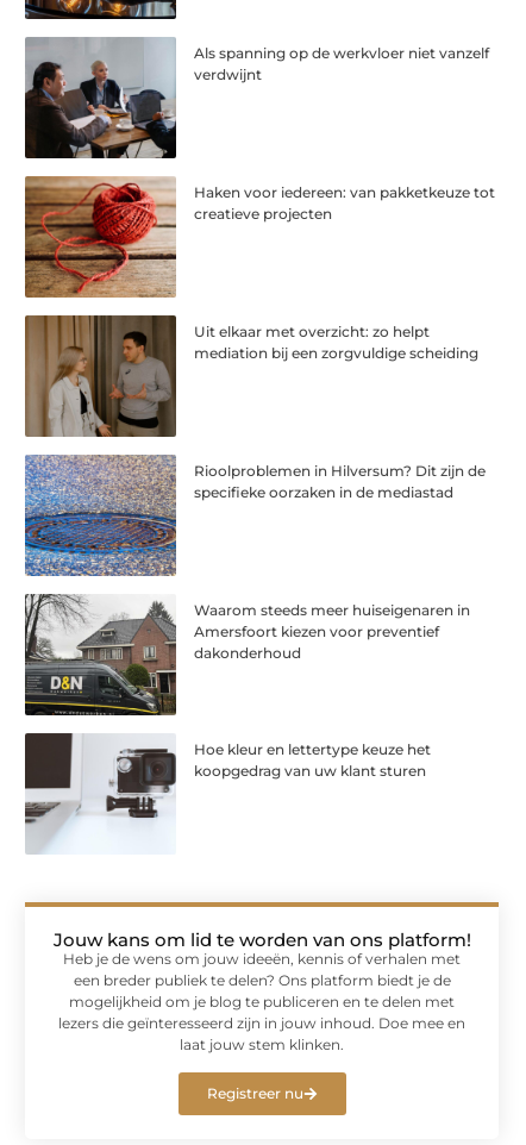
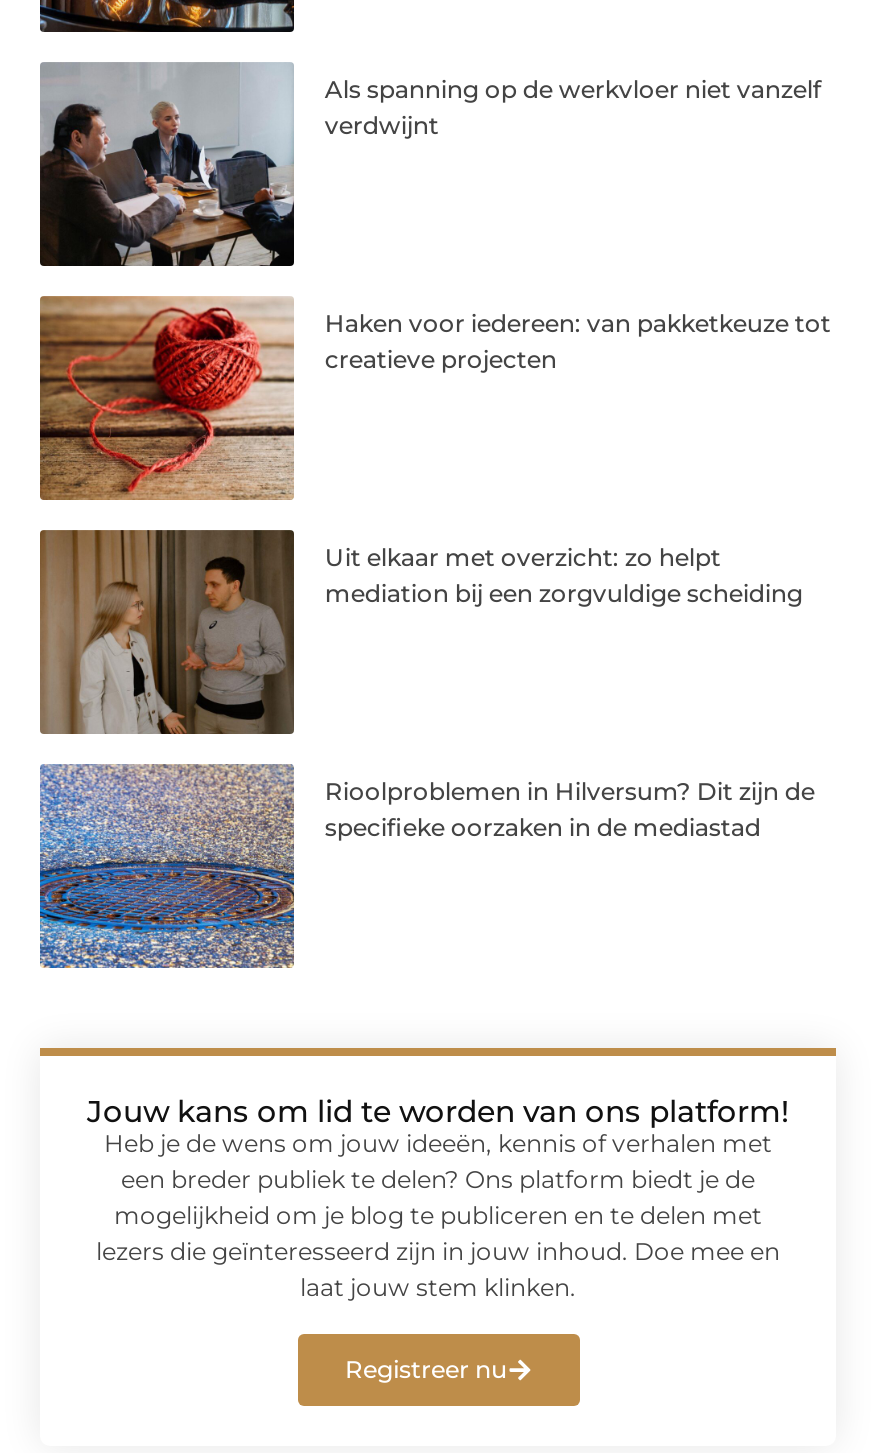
- [image]
- Waarom steeds meer huiseigenaren in
- Amersfoort kiezen voor preventief
- dakonderhoud

- [image]
- Hoe kleur en lettertype keuze het
- koopgedrag van uw klant sturen
